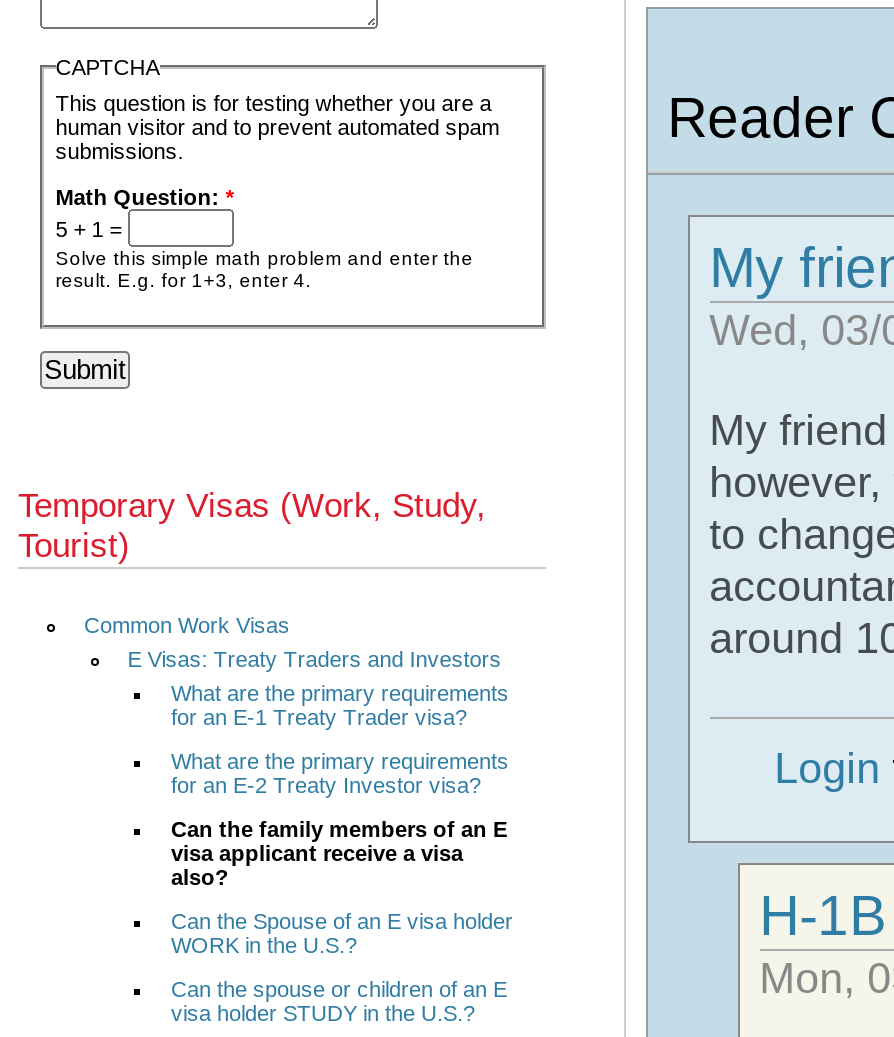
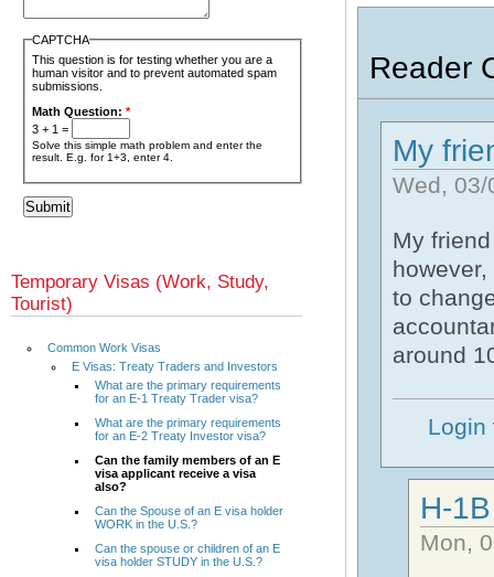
- 5 + 1 =
+ 3 + 1 =
